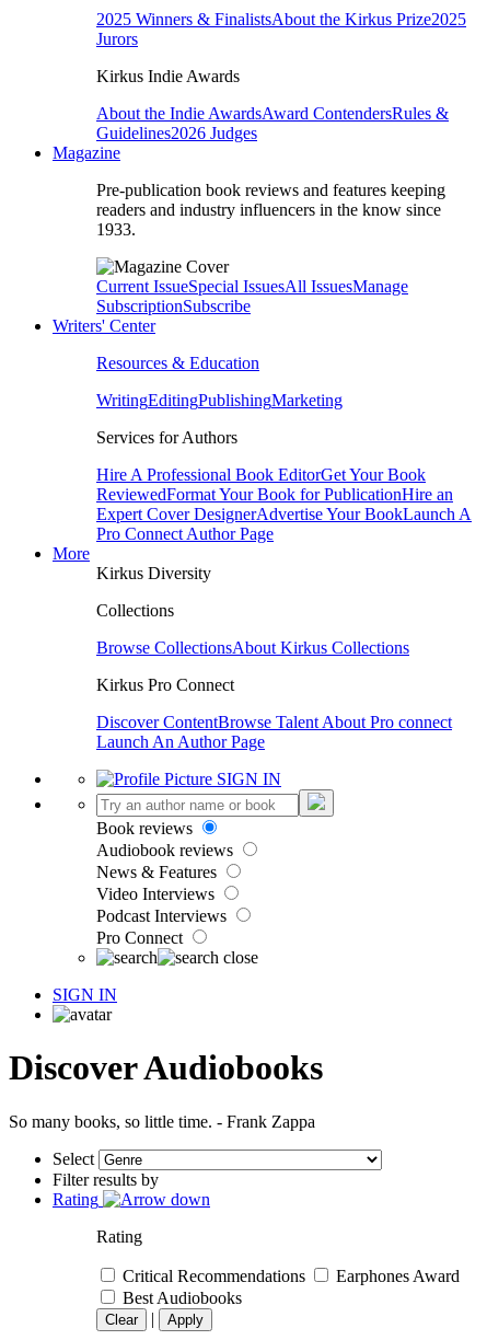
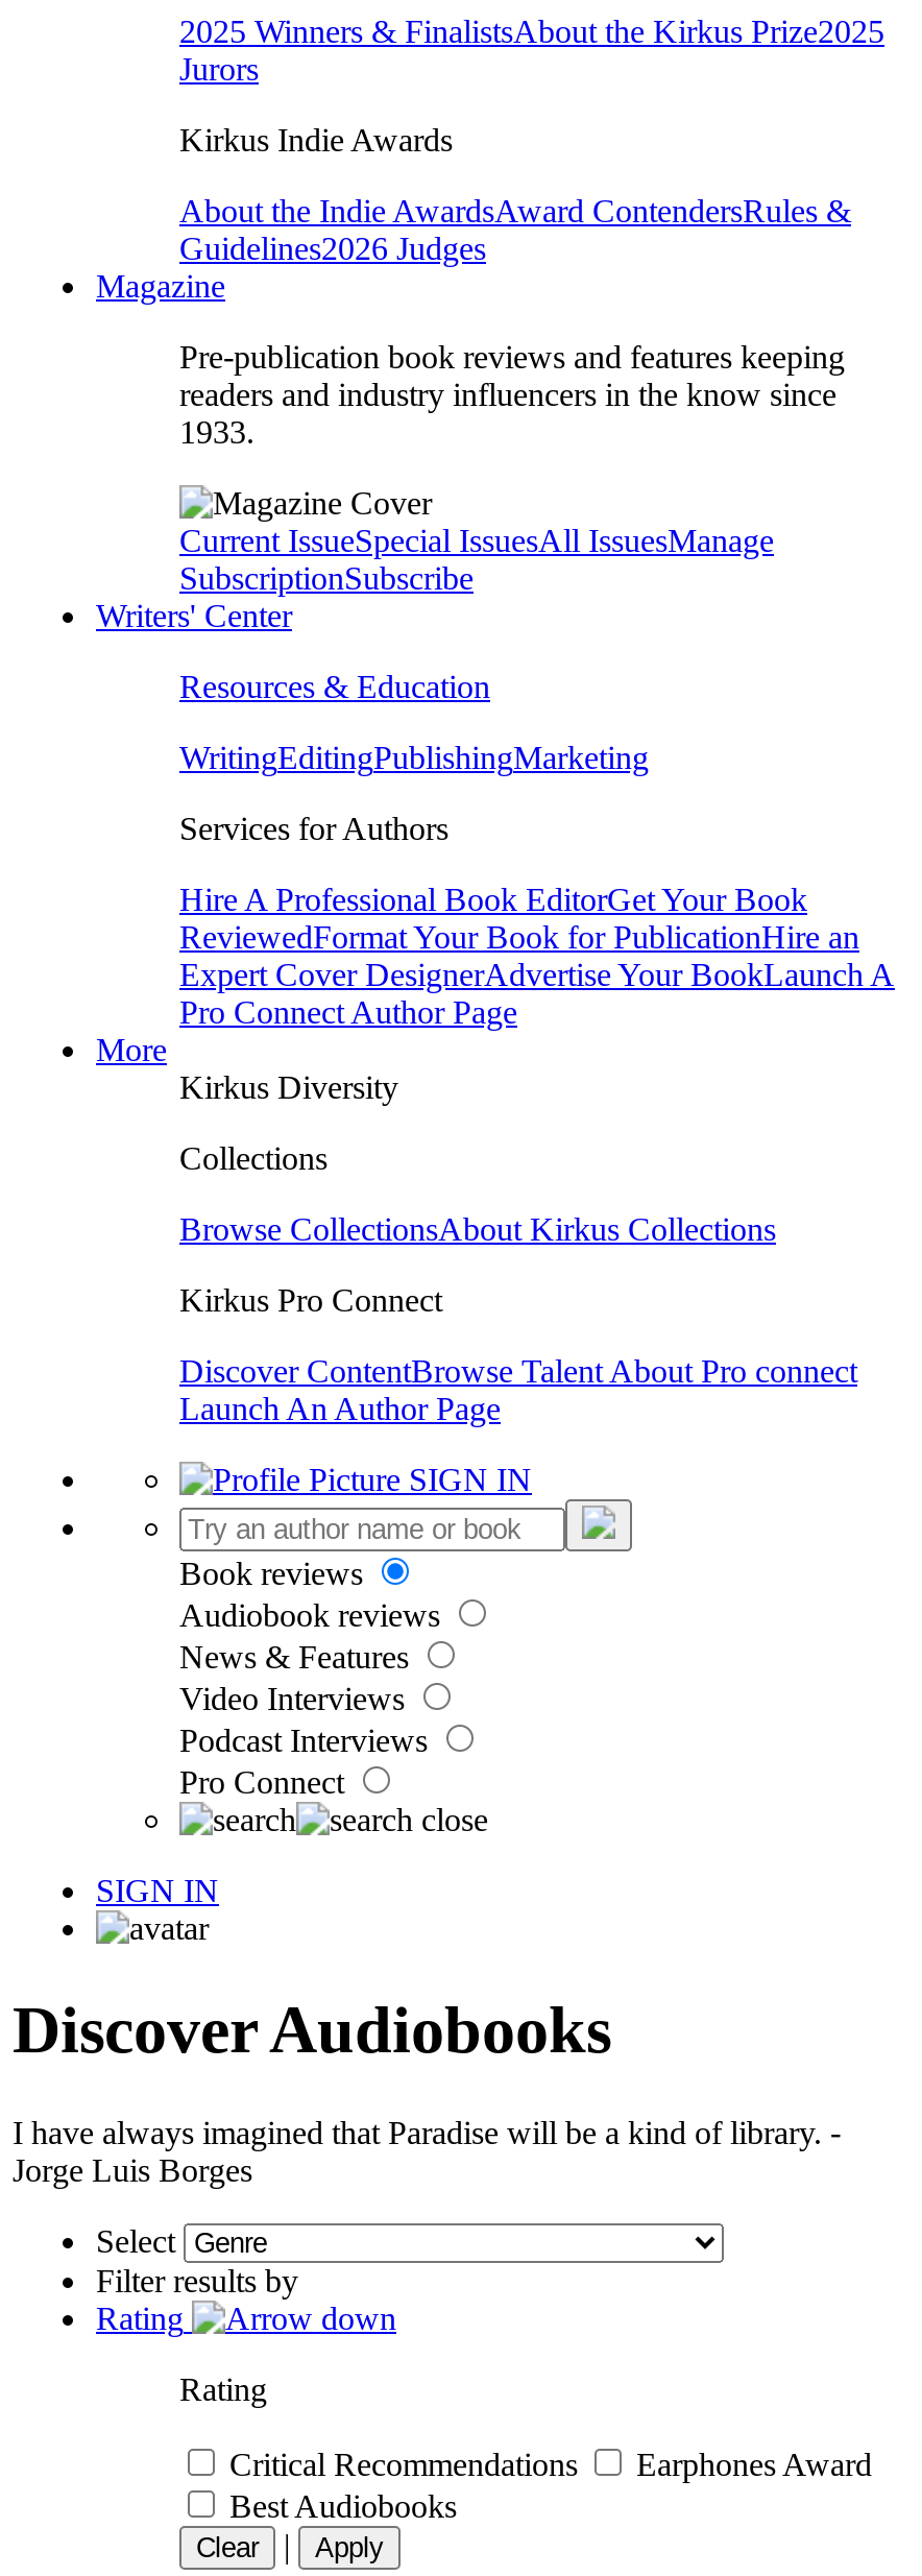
- So many books, so little time. - Frank Zappa
+ I have always imagined that Paradise will be a kind of library. -
+ Jorge Luis Borges
